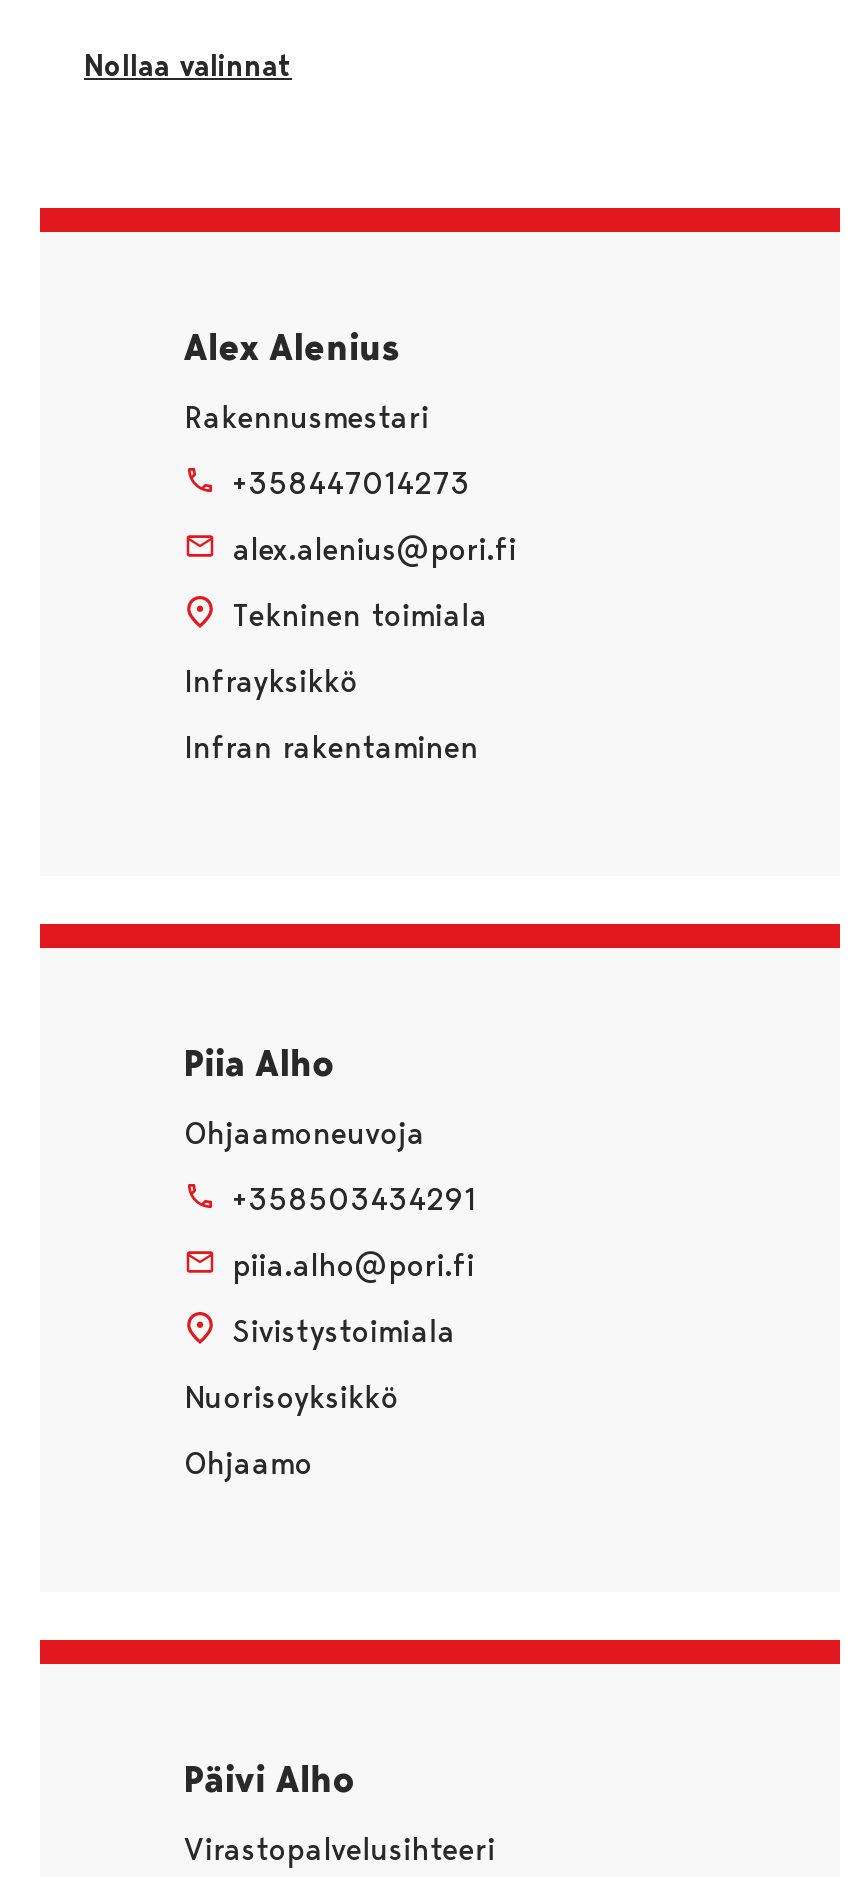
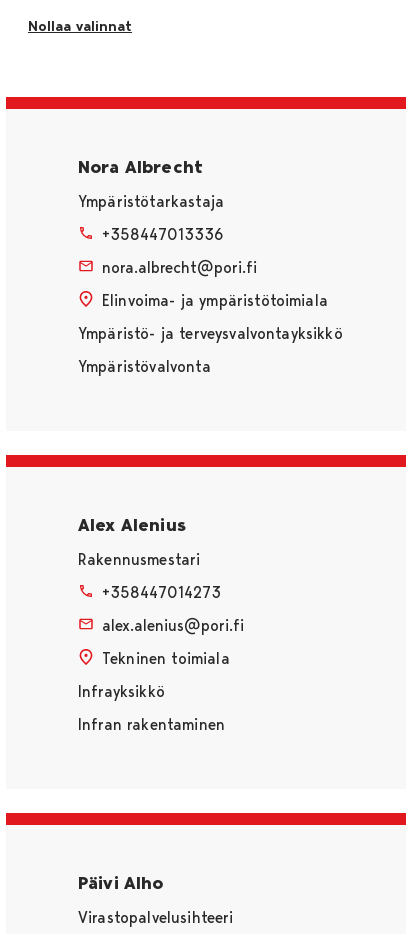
+ Nora Albrecht
+ Ympäristötarkastaja
+ +358447013336
+ nora.albrecht@pori.fi
+ Elinvoima- ja ympäristötoimiala
+ Ympäristö- ja terveysvalvontayksikkö
+ Ympäristövalvonta

moved down: Alex Alenius | Rakennusmestari | +358447014273 | alex.alenius@pori.fi | Tekninen toimiala | Infrayksikkö | Infran rakentaminen

- Piia Alho
- Ohjaamoneuvoja
- +358503434291
- piia.alho@pori.fi
- Sivistystoimiala
- Nuorisoyksikkö
- Ohjaamo
